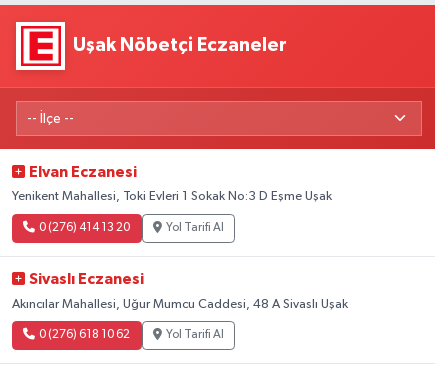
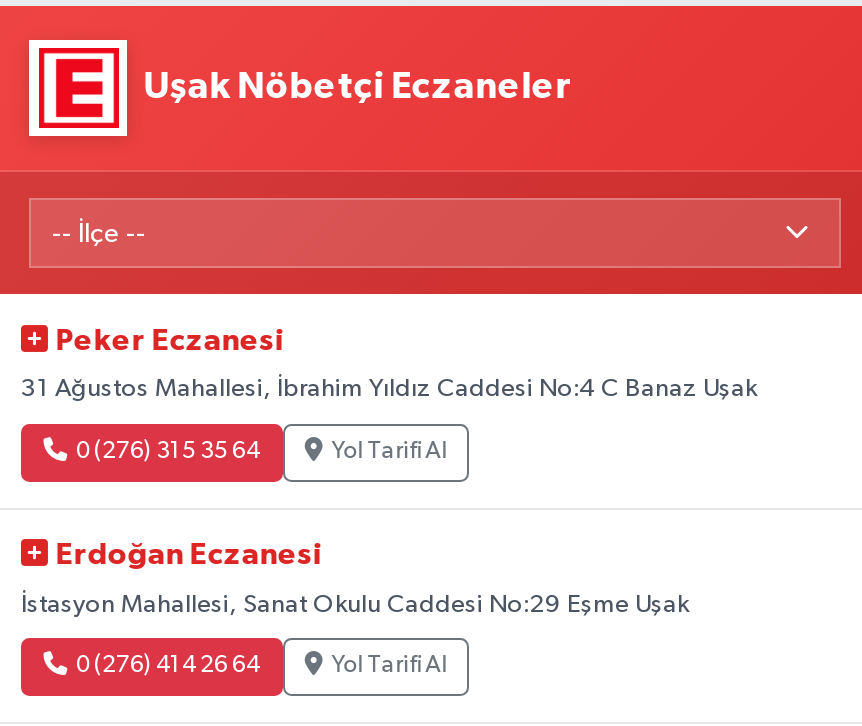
- Elvan Eczanesi
+ Peker Eczanesi

- Yenikent Mahallesi, Toki Evleri 1 Sokak No:3 D Eşme Uşak
+ 31 Ağustos Mahallesi, İbrahim Yıldız Caddesi No:4 C Banaz Uşak

- 0 (276) 414 13 20
+ 0 (276) 315 35 64

- Sivaslı Eczanesi
+ Erdoğan Eczanesi

- Akıncılar Mahallesi, Uğur Mumcu Caddesi, 48 A Sivaslı Uşak
+ İstasyon Mahallesi, Sanat Okulu Caddesi No:29 Eşme Uşak

- 0 (276) 618 10 62
+ 0 (276) 414 26 64
